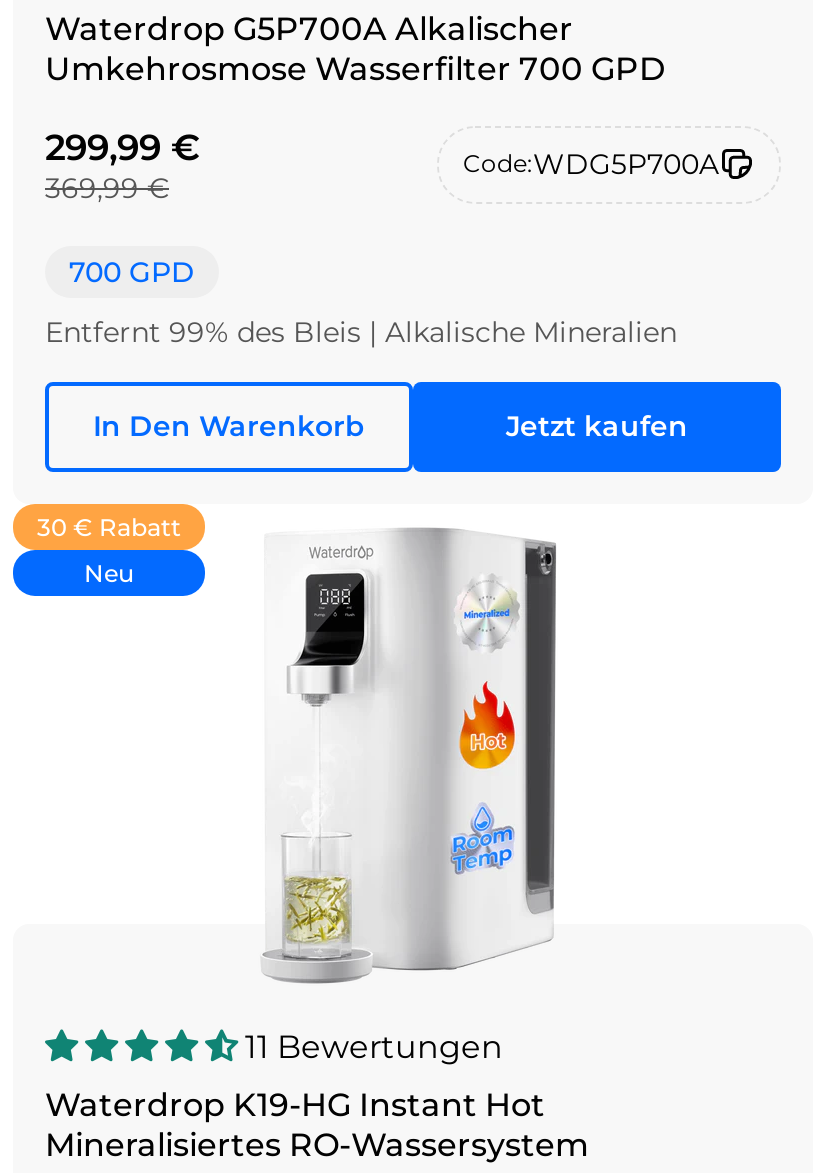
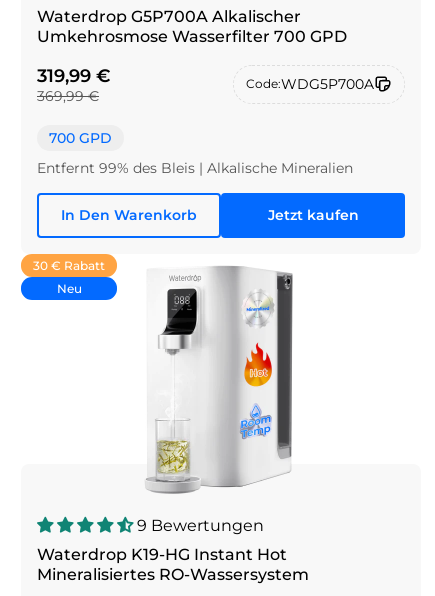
- 299,99 €
+ 319,99 €

- 11 Bewertungen
+ 9 Bewertungen
